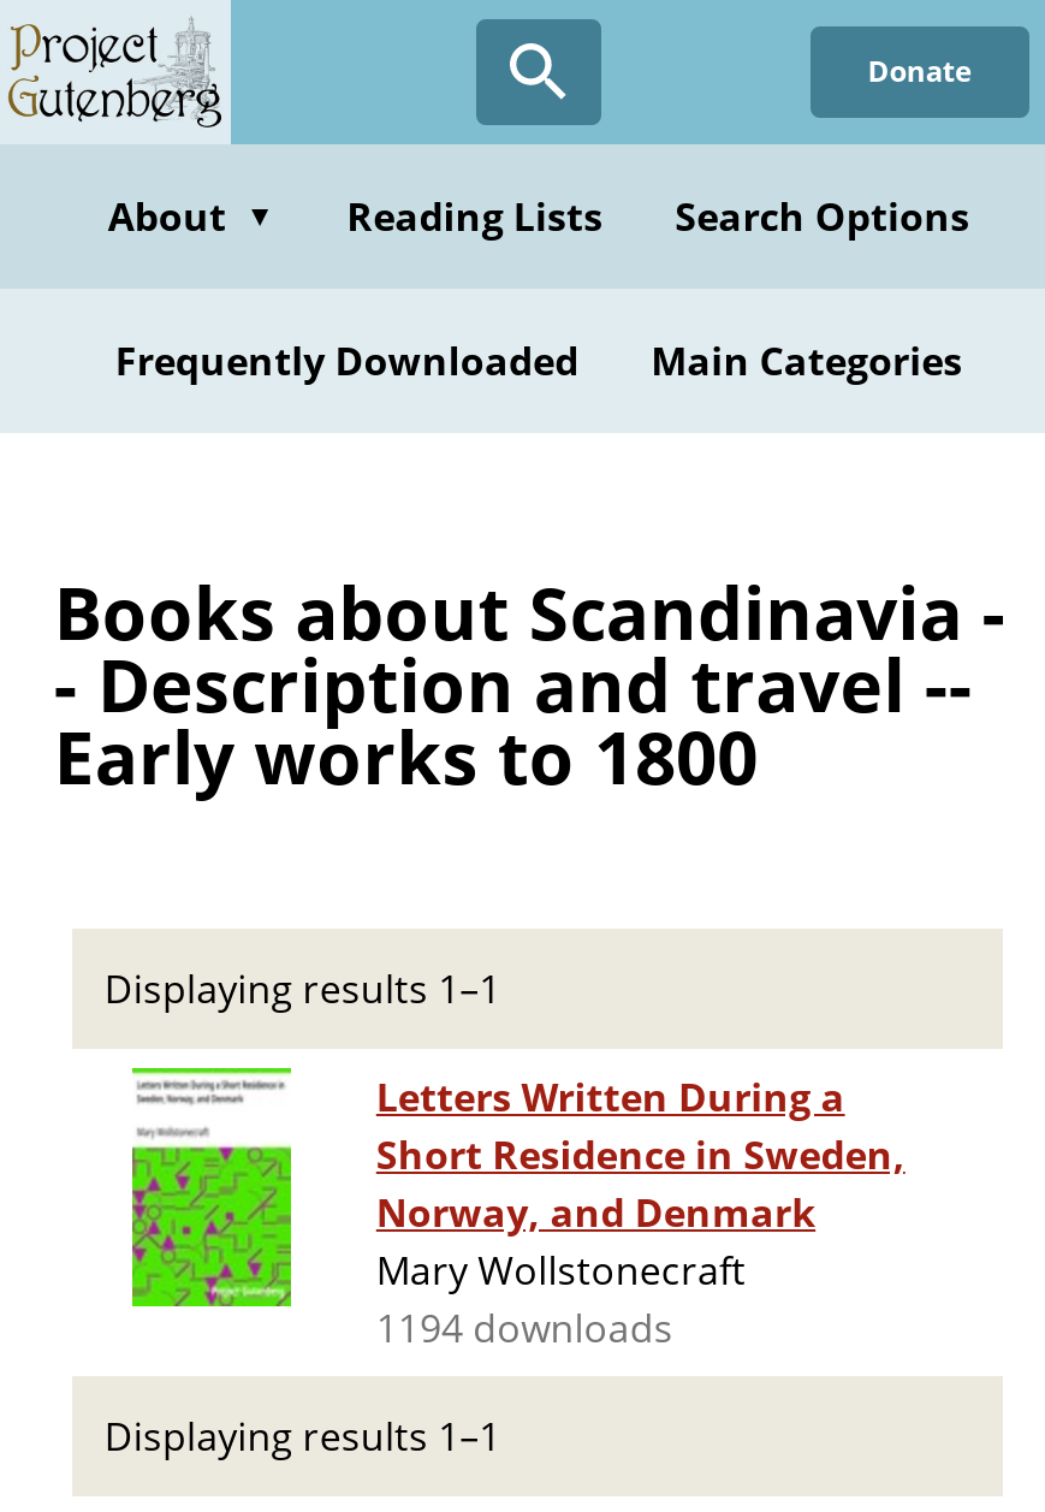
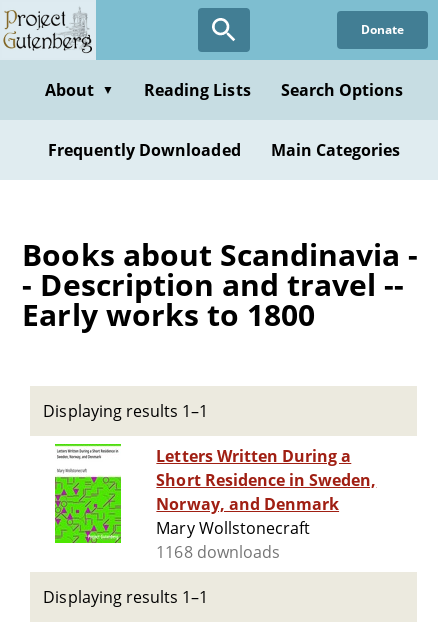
- 1194 downloads
+ 1168 downloads
